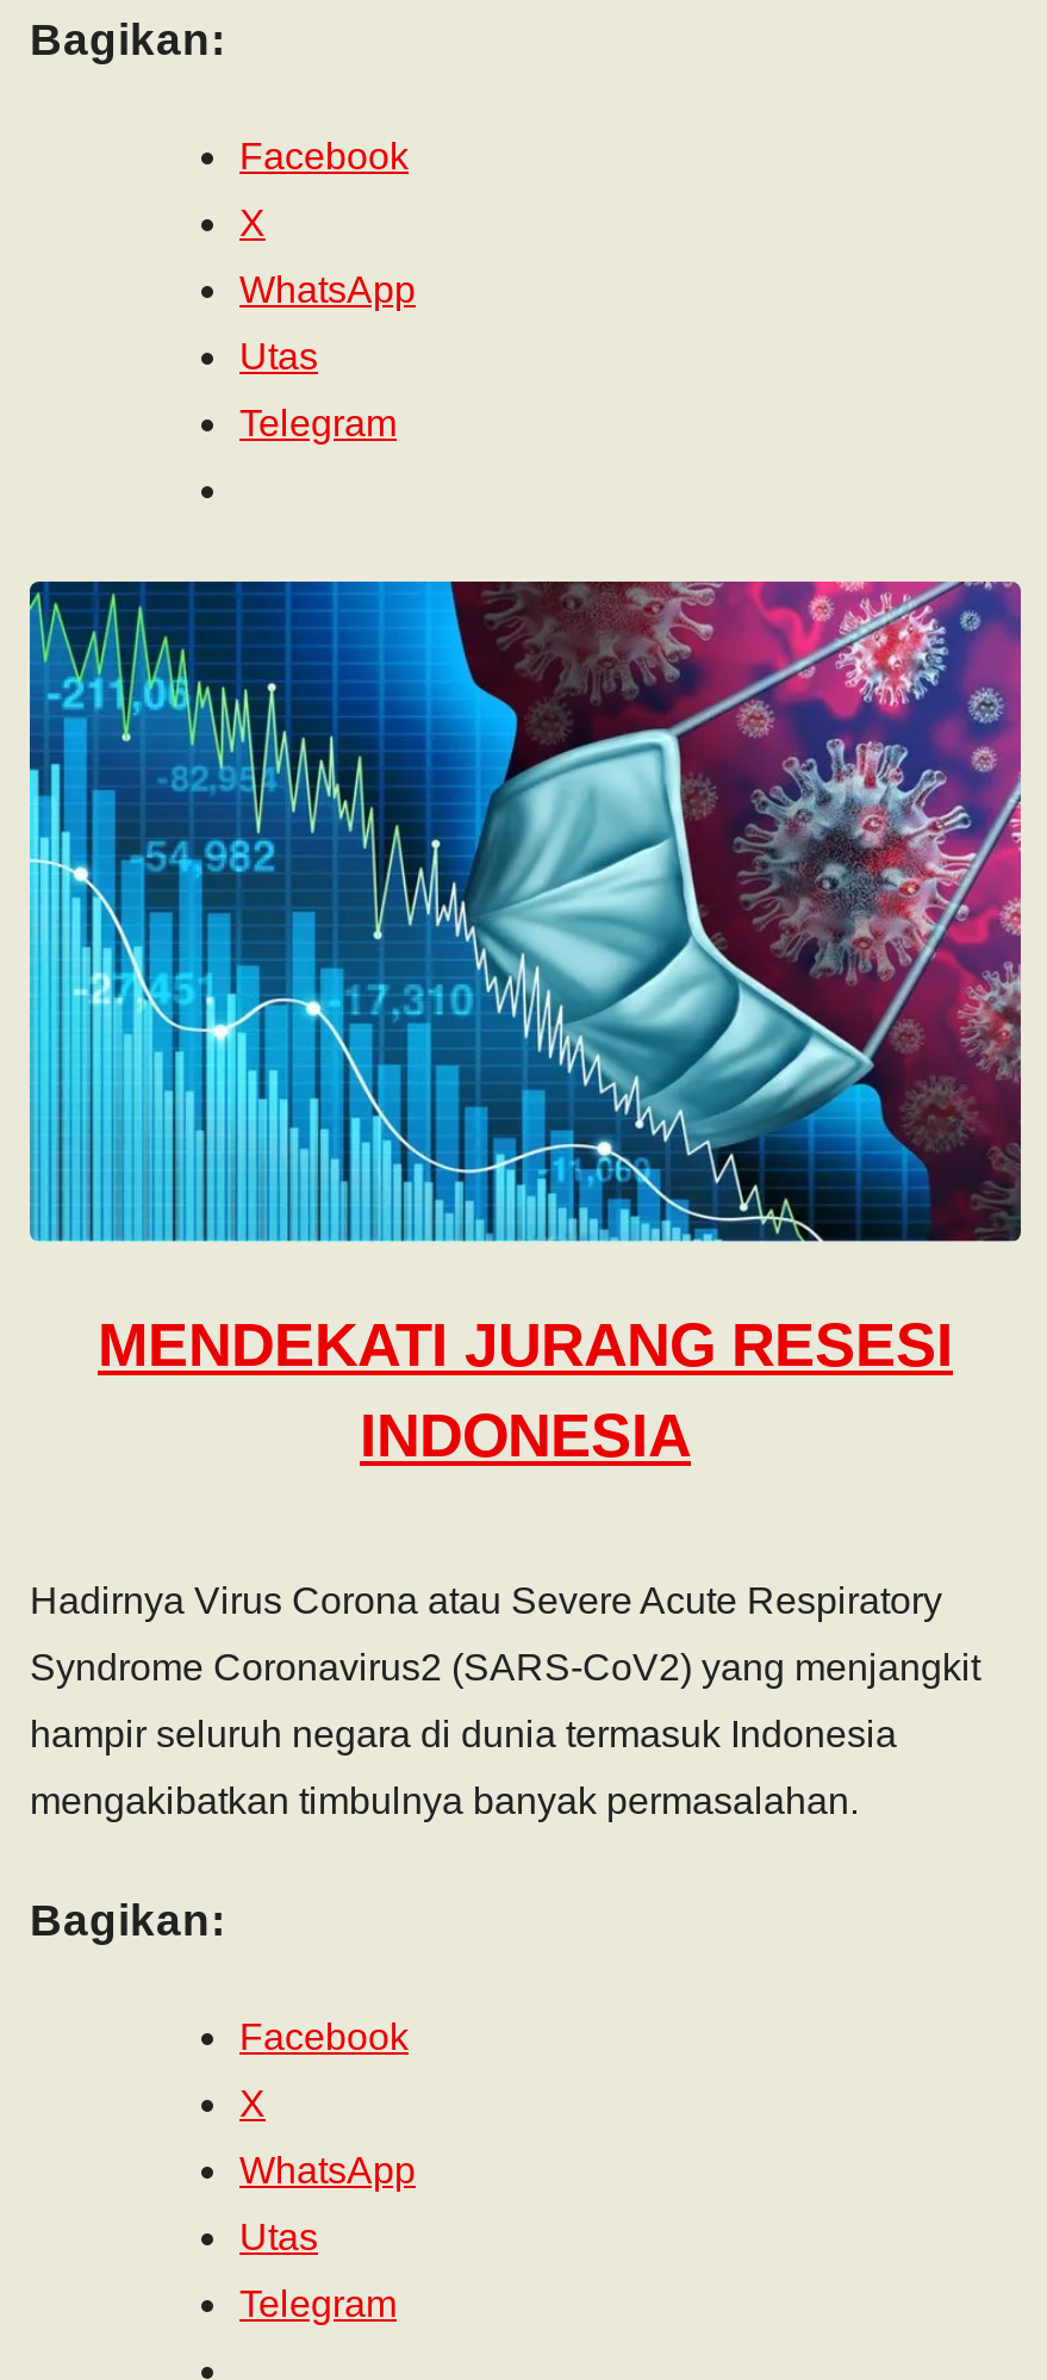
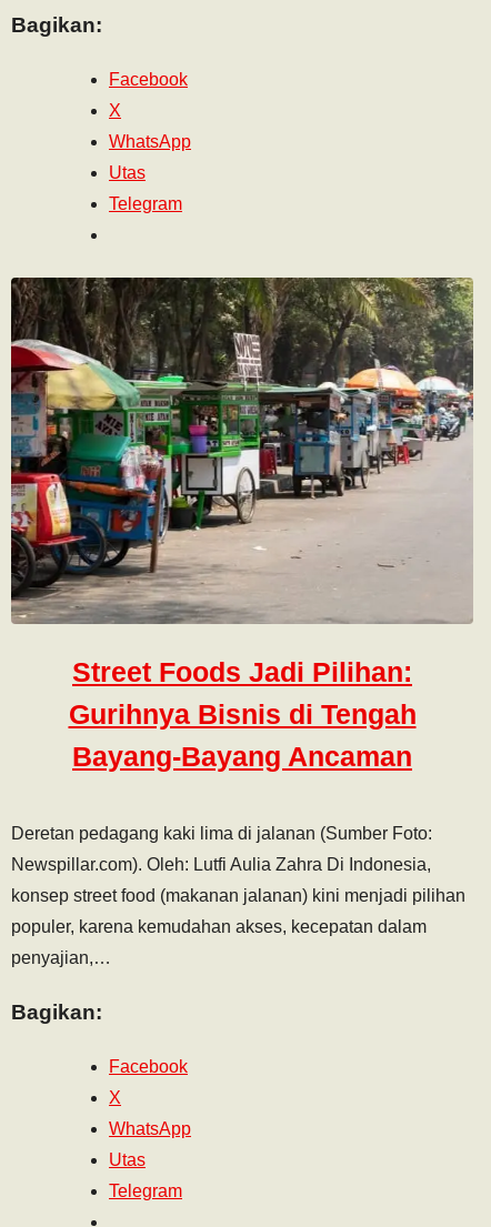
- [image]
- MENDEKATI JURANG RESESI
- INDONESIA
- Hadirnya Virus Corona atau Severe Acute Respiratory
- Syndrome Coronavirus2 (SARS-CoV2) yang menjangkit
- hampir seluruh negara di dunia termasuk Indonesia
- mengakibatkan timbulnya banyak permasalahan.
+ [image]
+ Street Foods Jadi Pilihan:
+ Gurihnya Bisnis di Tengah
+ Bayang-Bayang Ancaman
+ Deretan pedagang kaki lima di jalanan (Sumber Foto:
+ Newspillar.com). Oleh: Lutfi Aulia Zahra Di Indonesia,
+ konsep street food (makanan jalanan) kini menjadi pilihan
+ populer, karena kemudahan akses, kecepatan dalam
+ penyajian,…
